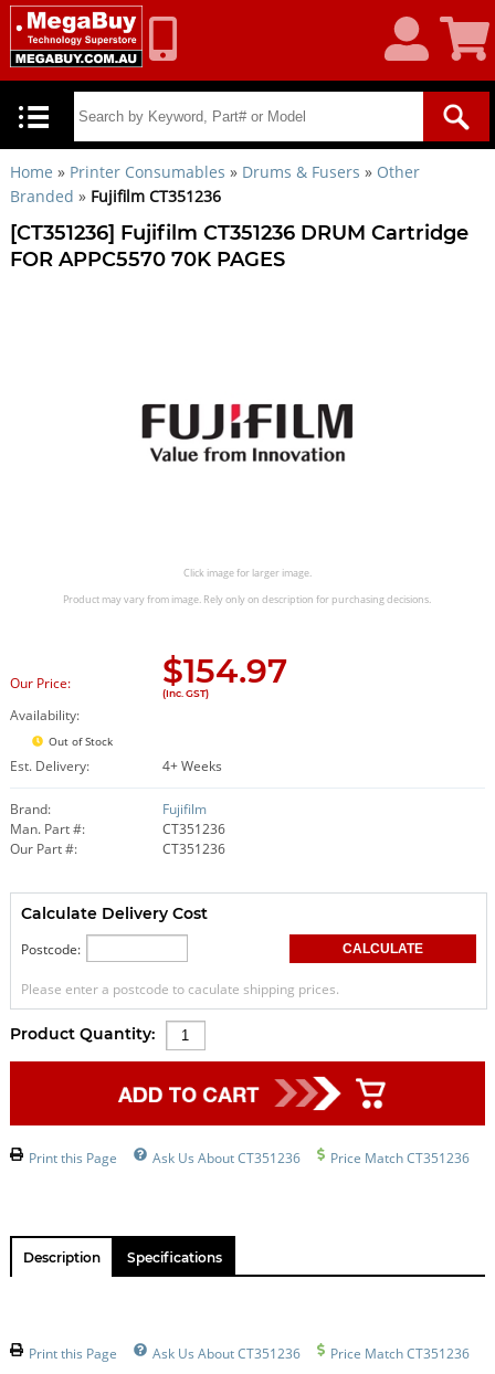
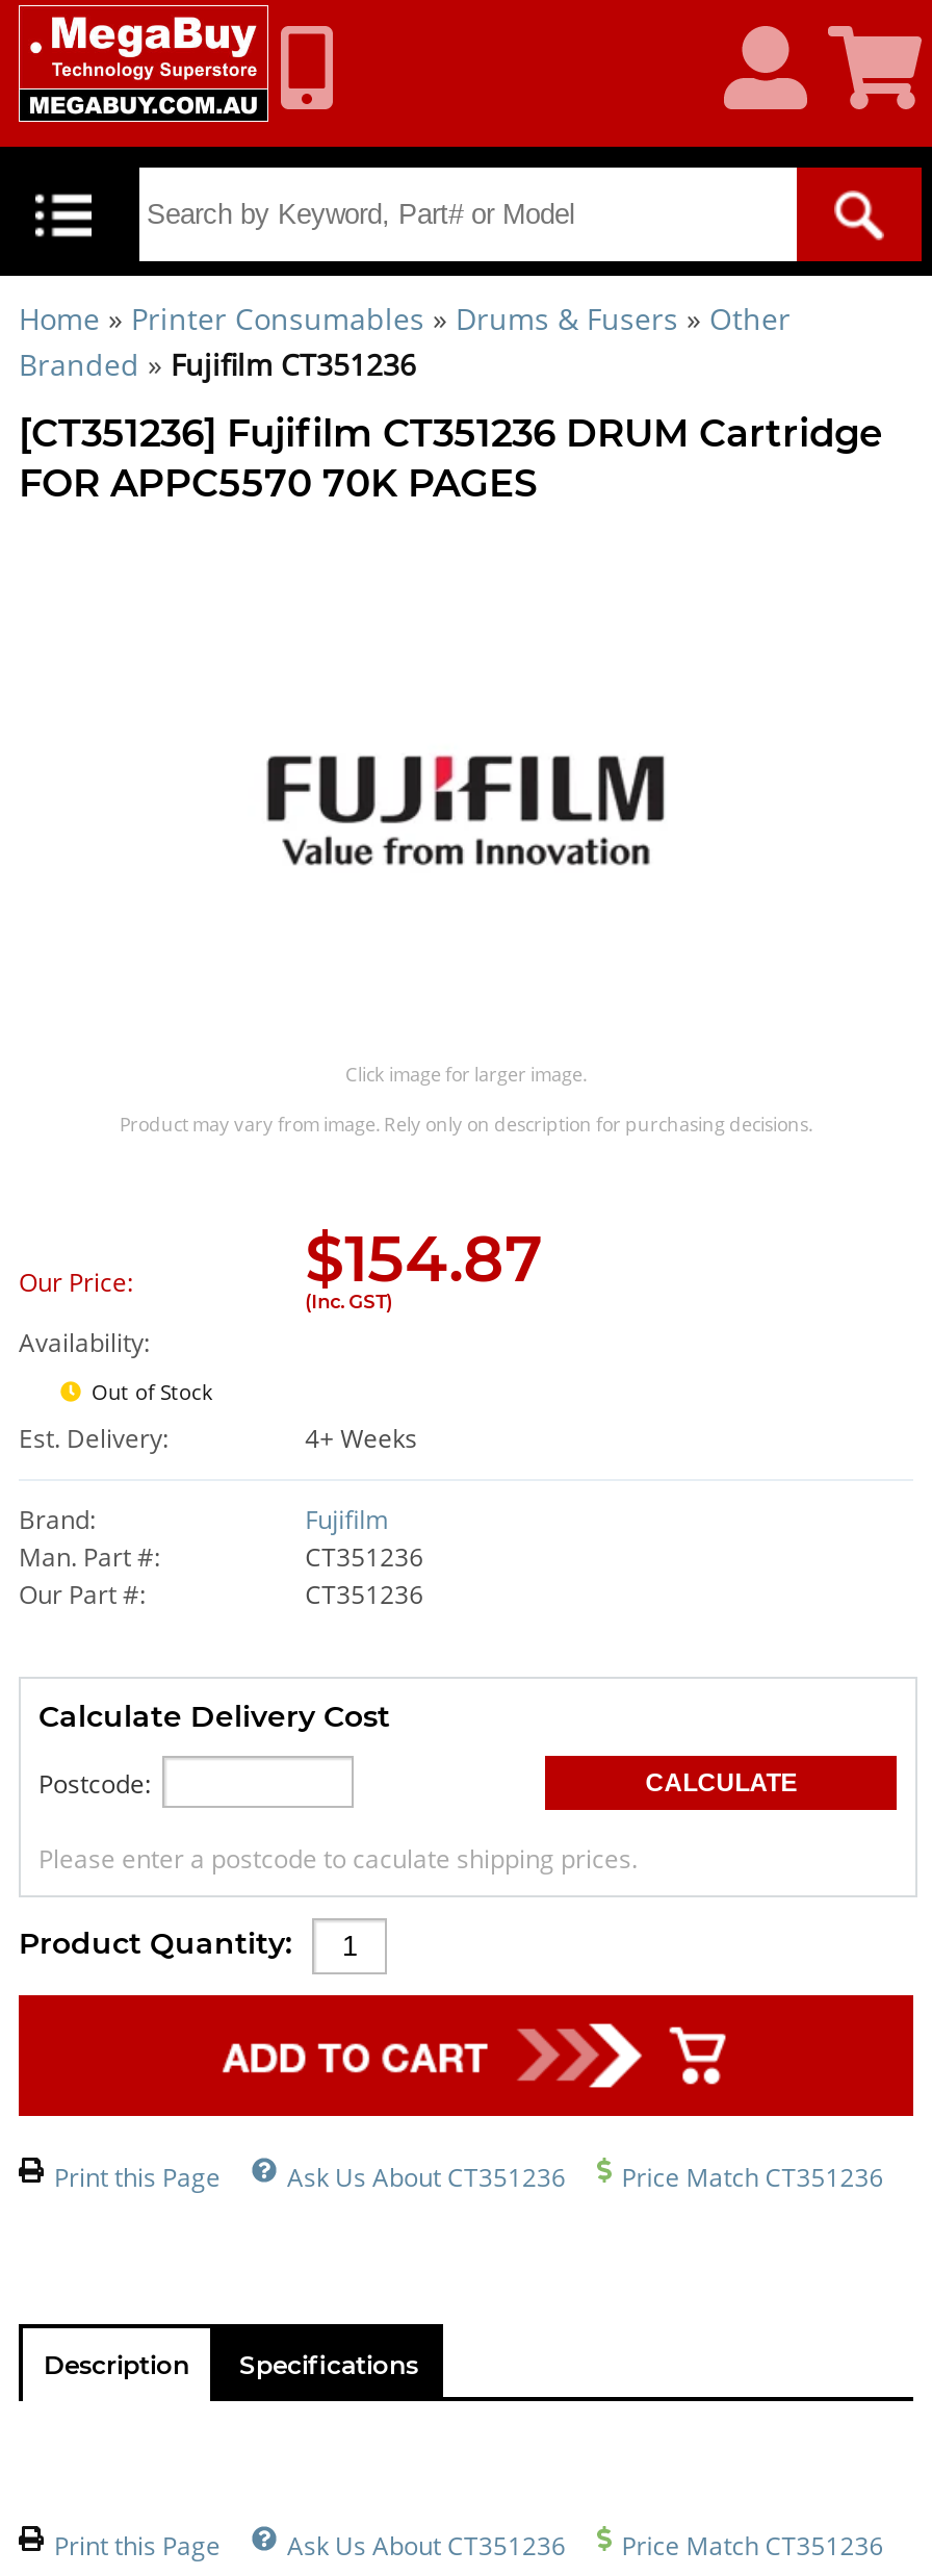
- $154.97
+ $154.87
